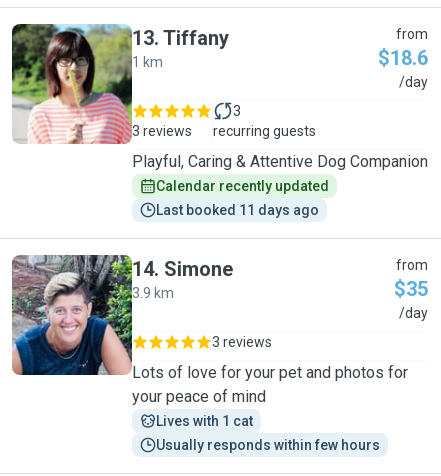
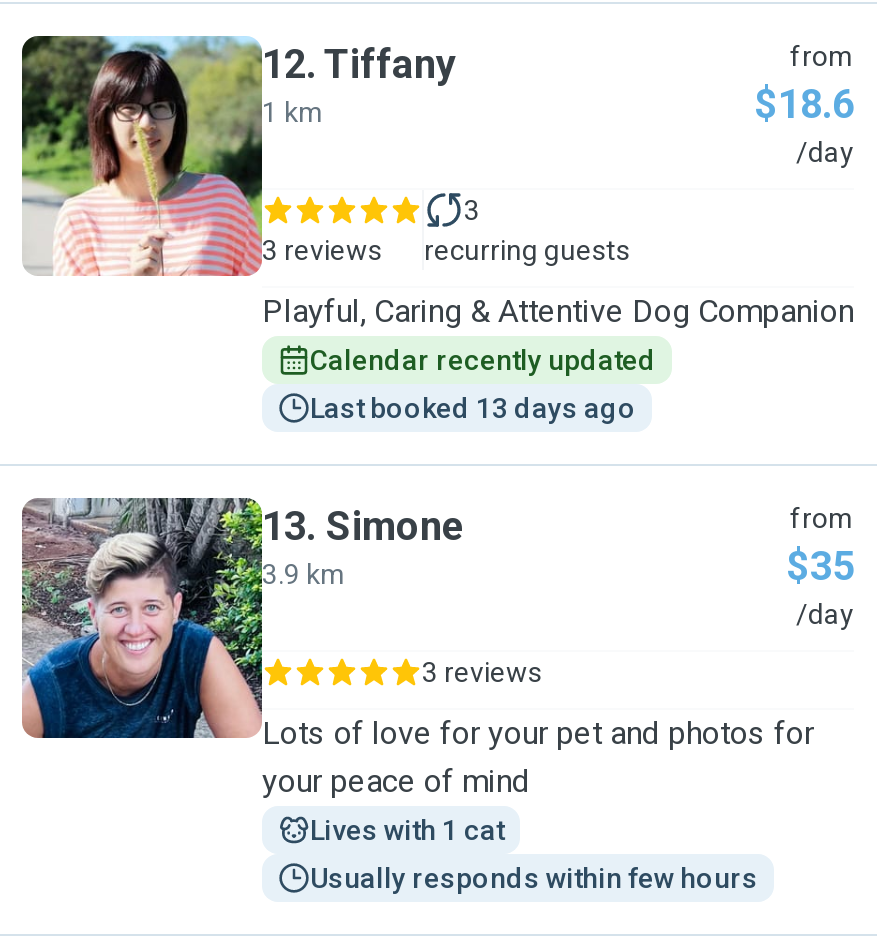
- 13. Tiffany
+ 12. Tiffany

- Last booked 11 days ago
+ Last booked 13 days ago

- 14. Simone
+ 13. Simone
